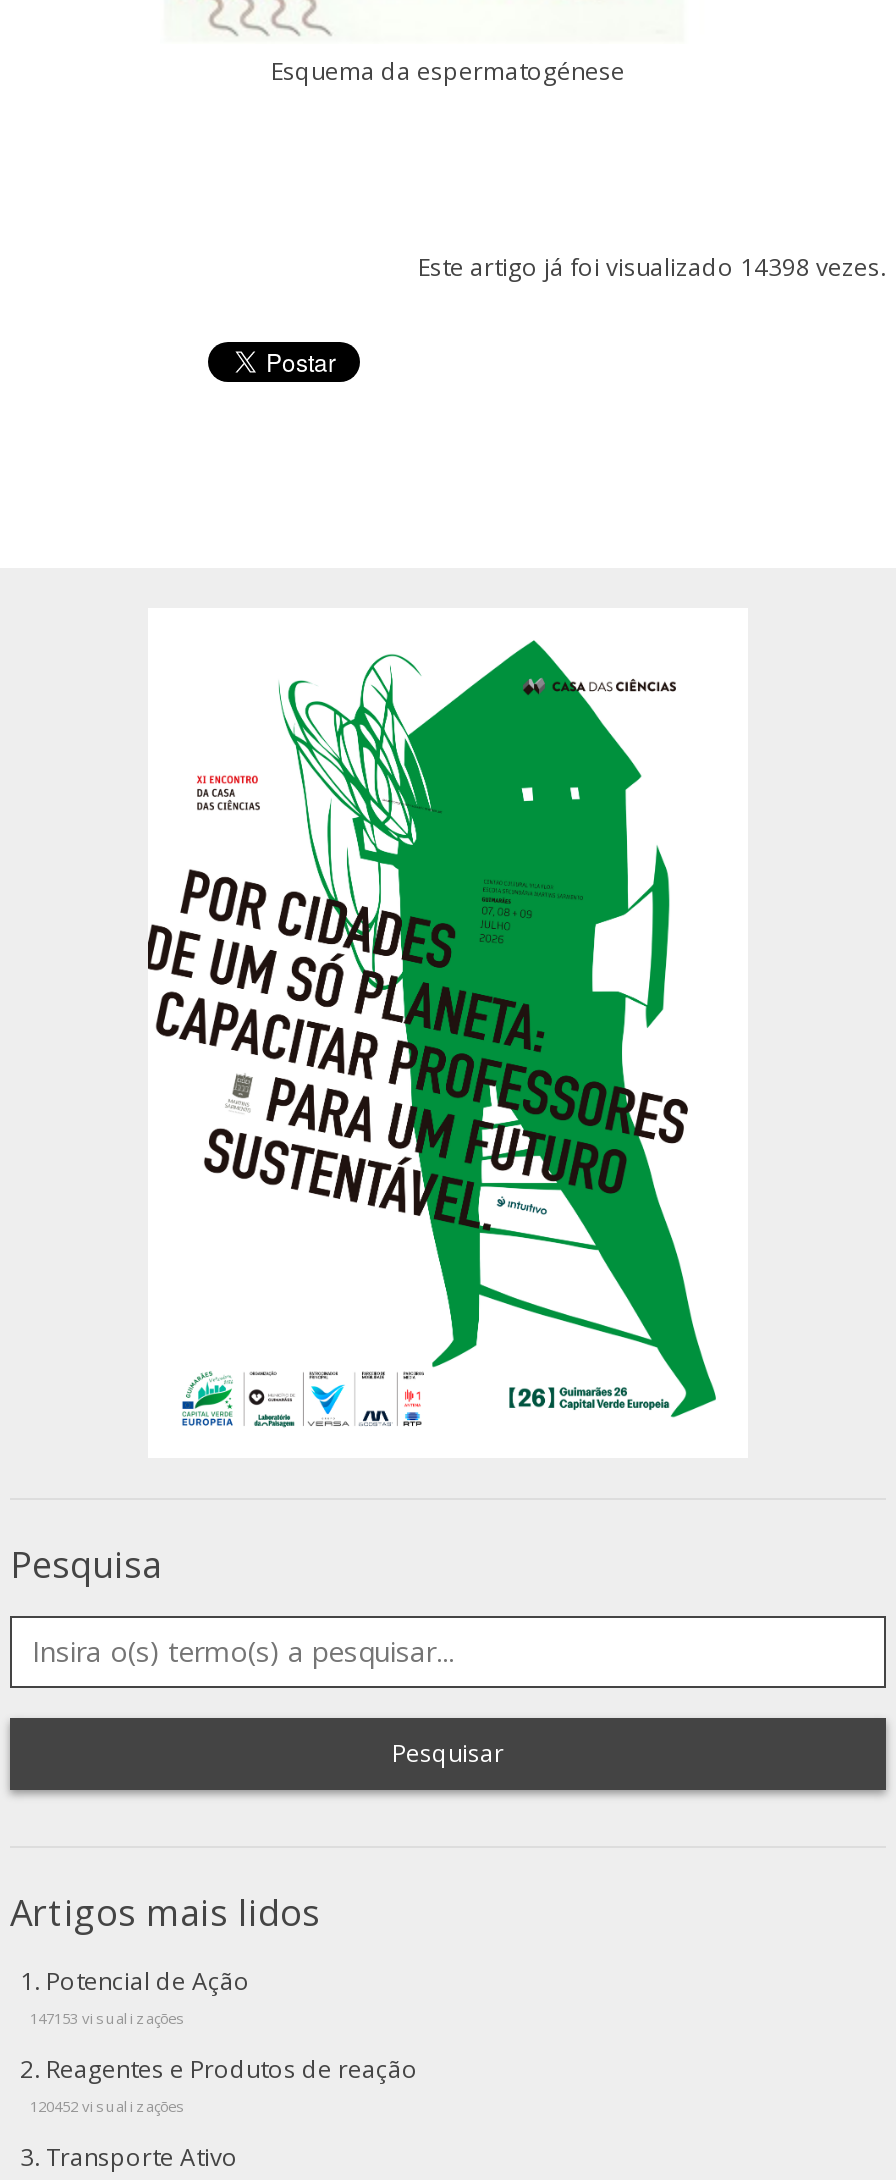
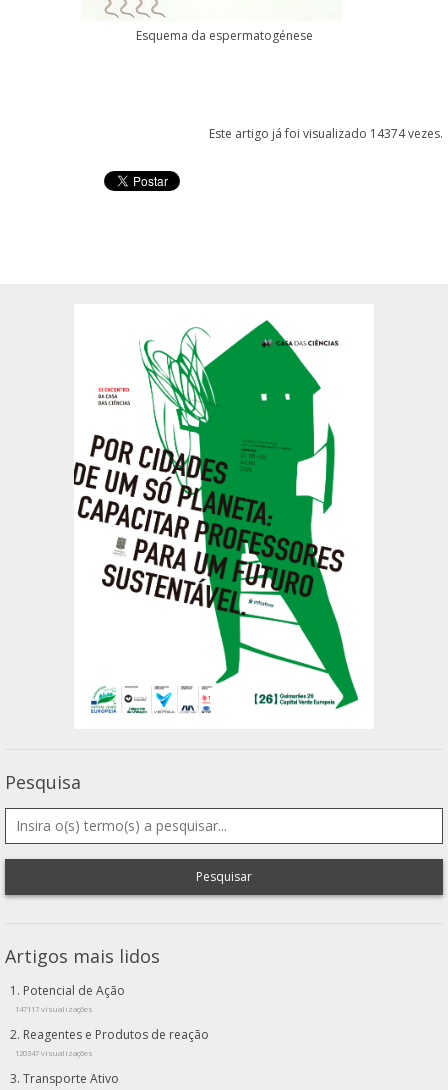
- Este artigo já foi visualizado 14398 vezes.
+ Este artigo já foi visualizado 14374 vezes.

- 147153 visualizações
+ 147117 visualizações

- 120452 visualizações
+ 120347 visualizações
